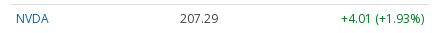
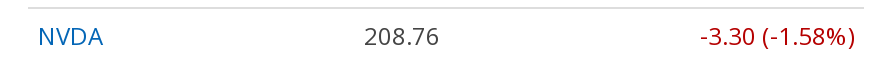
- 207.29
+ 208.76

- +4.01 (+1.93%)
+ -3.30 (-1.58%)
